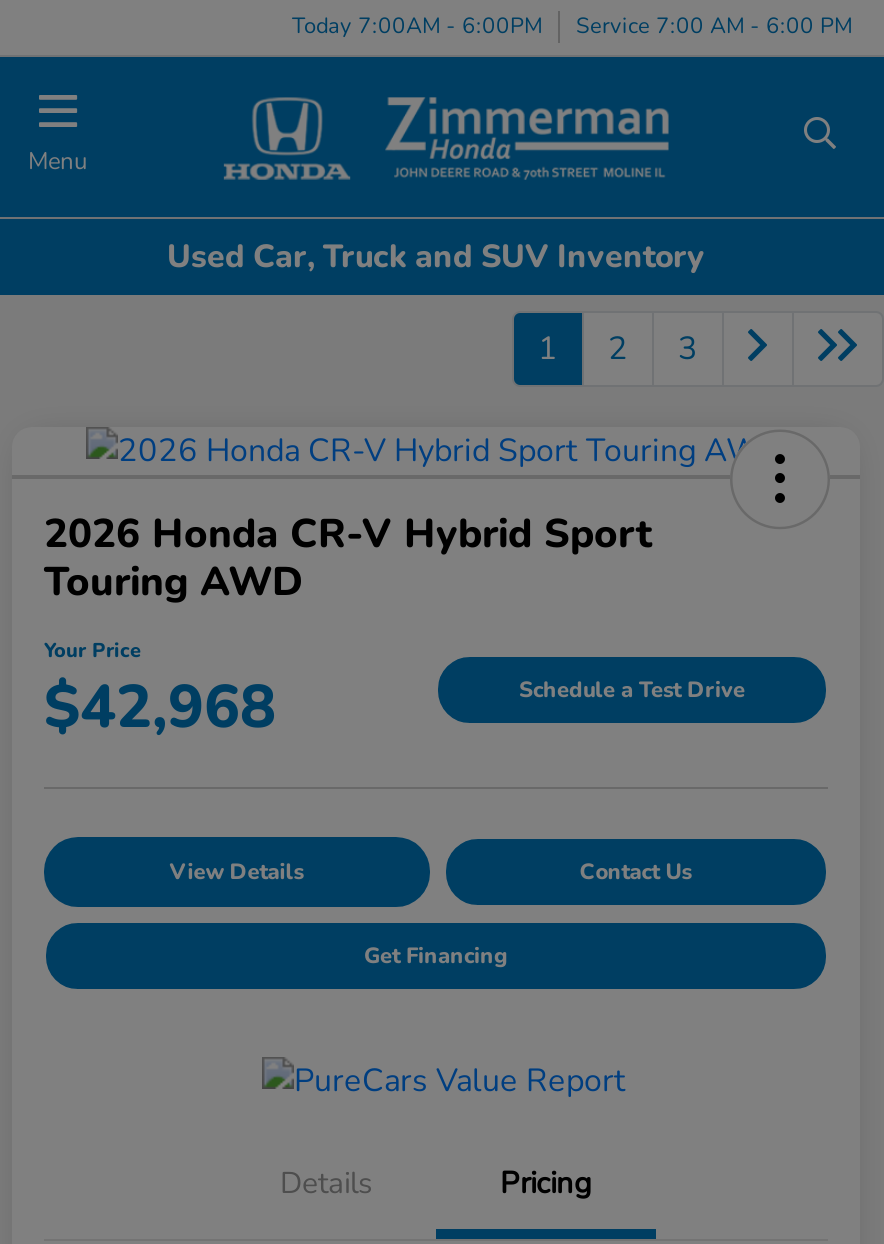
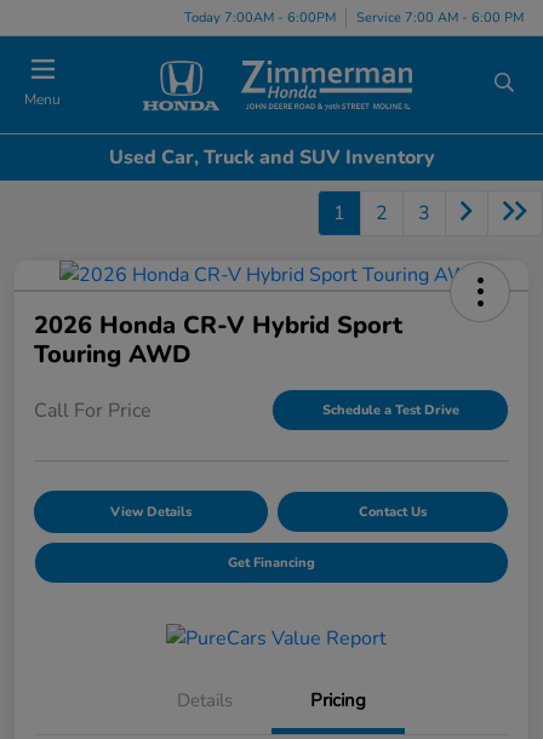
- Your Price
- $42,968
+ Call For Price
